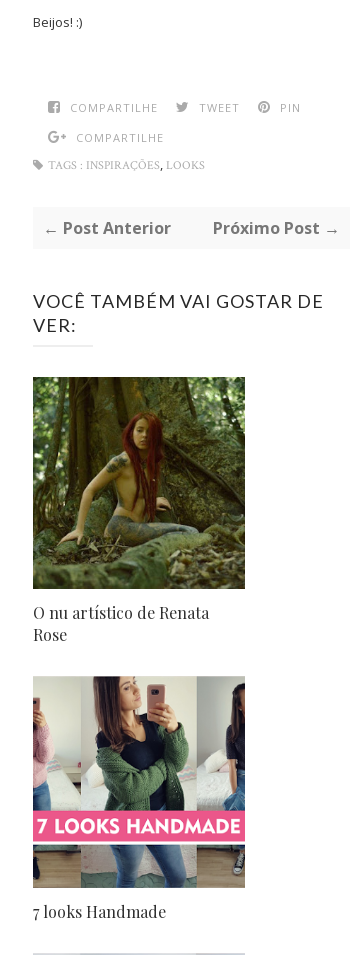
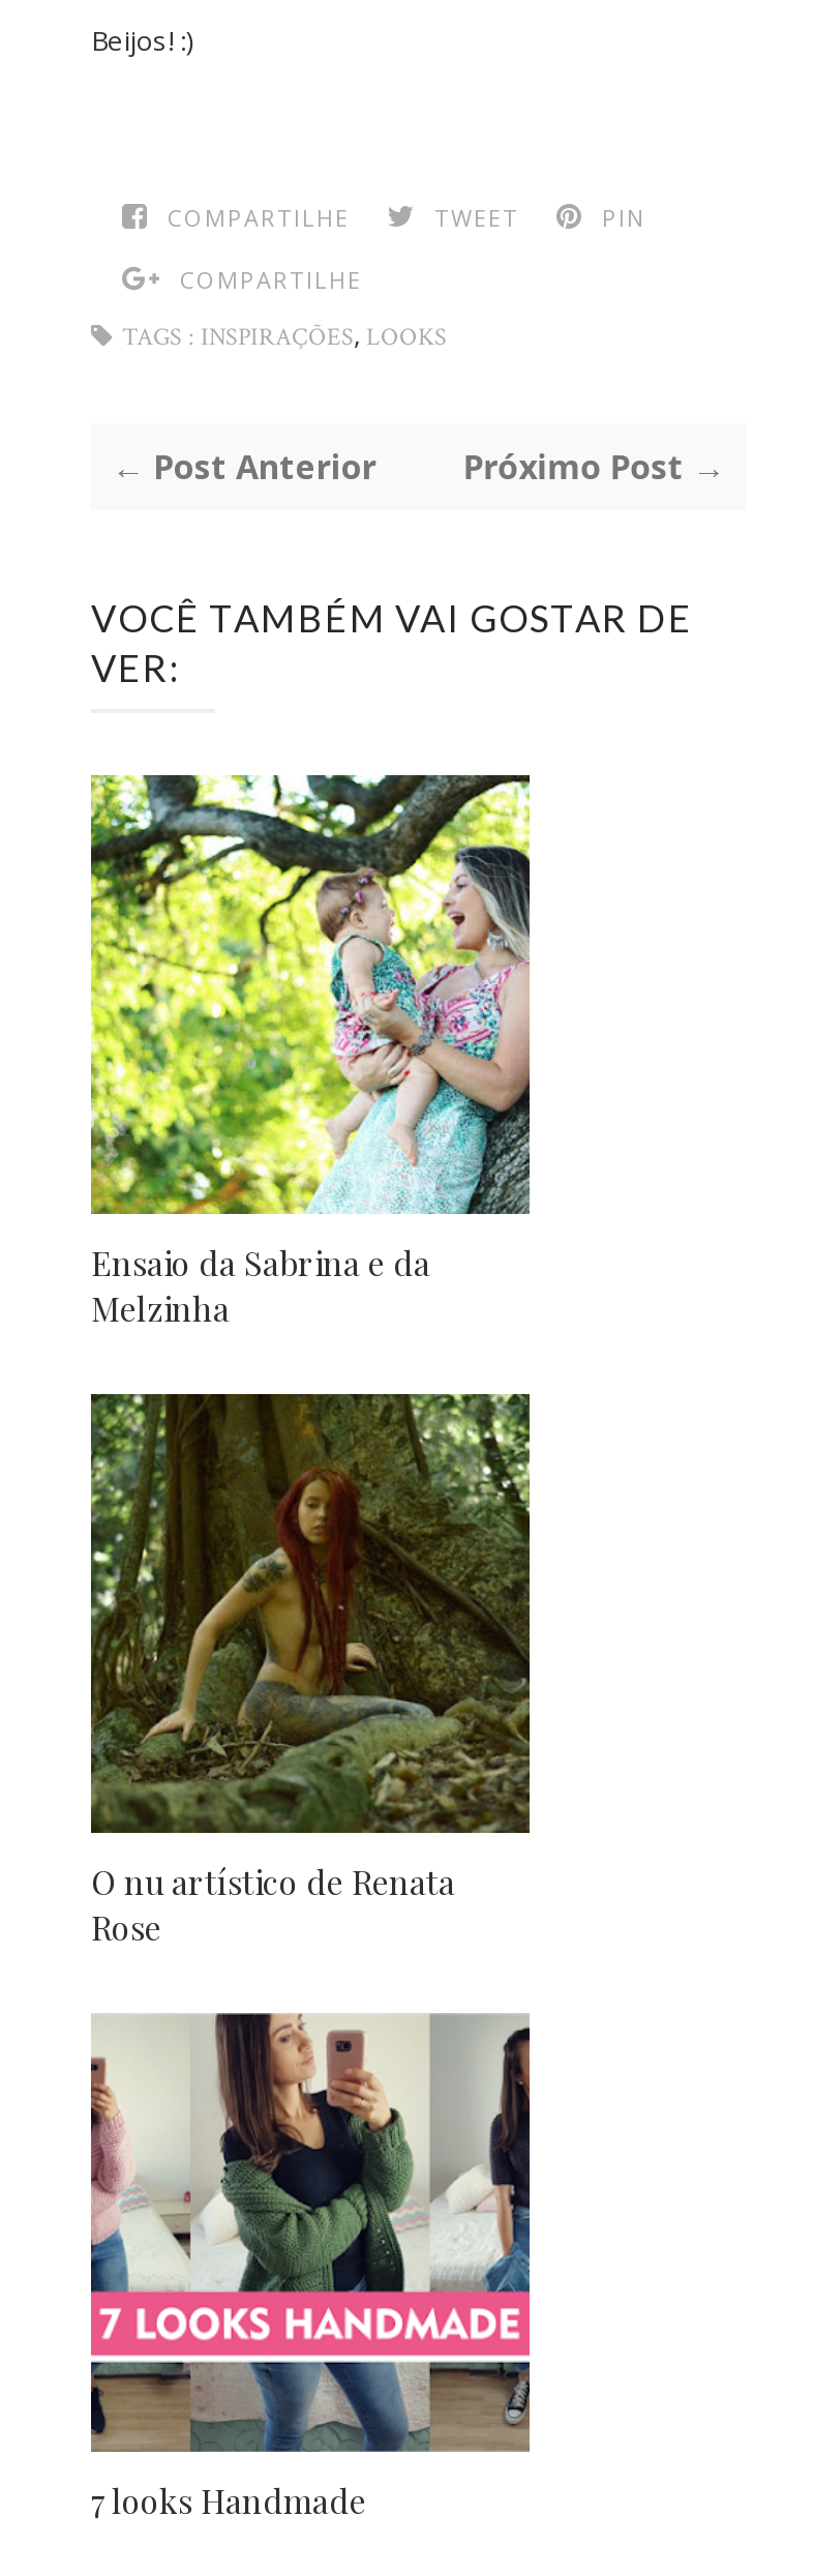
+ [image]
+ Ensaio da Sabrina e da
+ Melzinha
